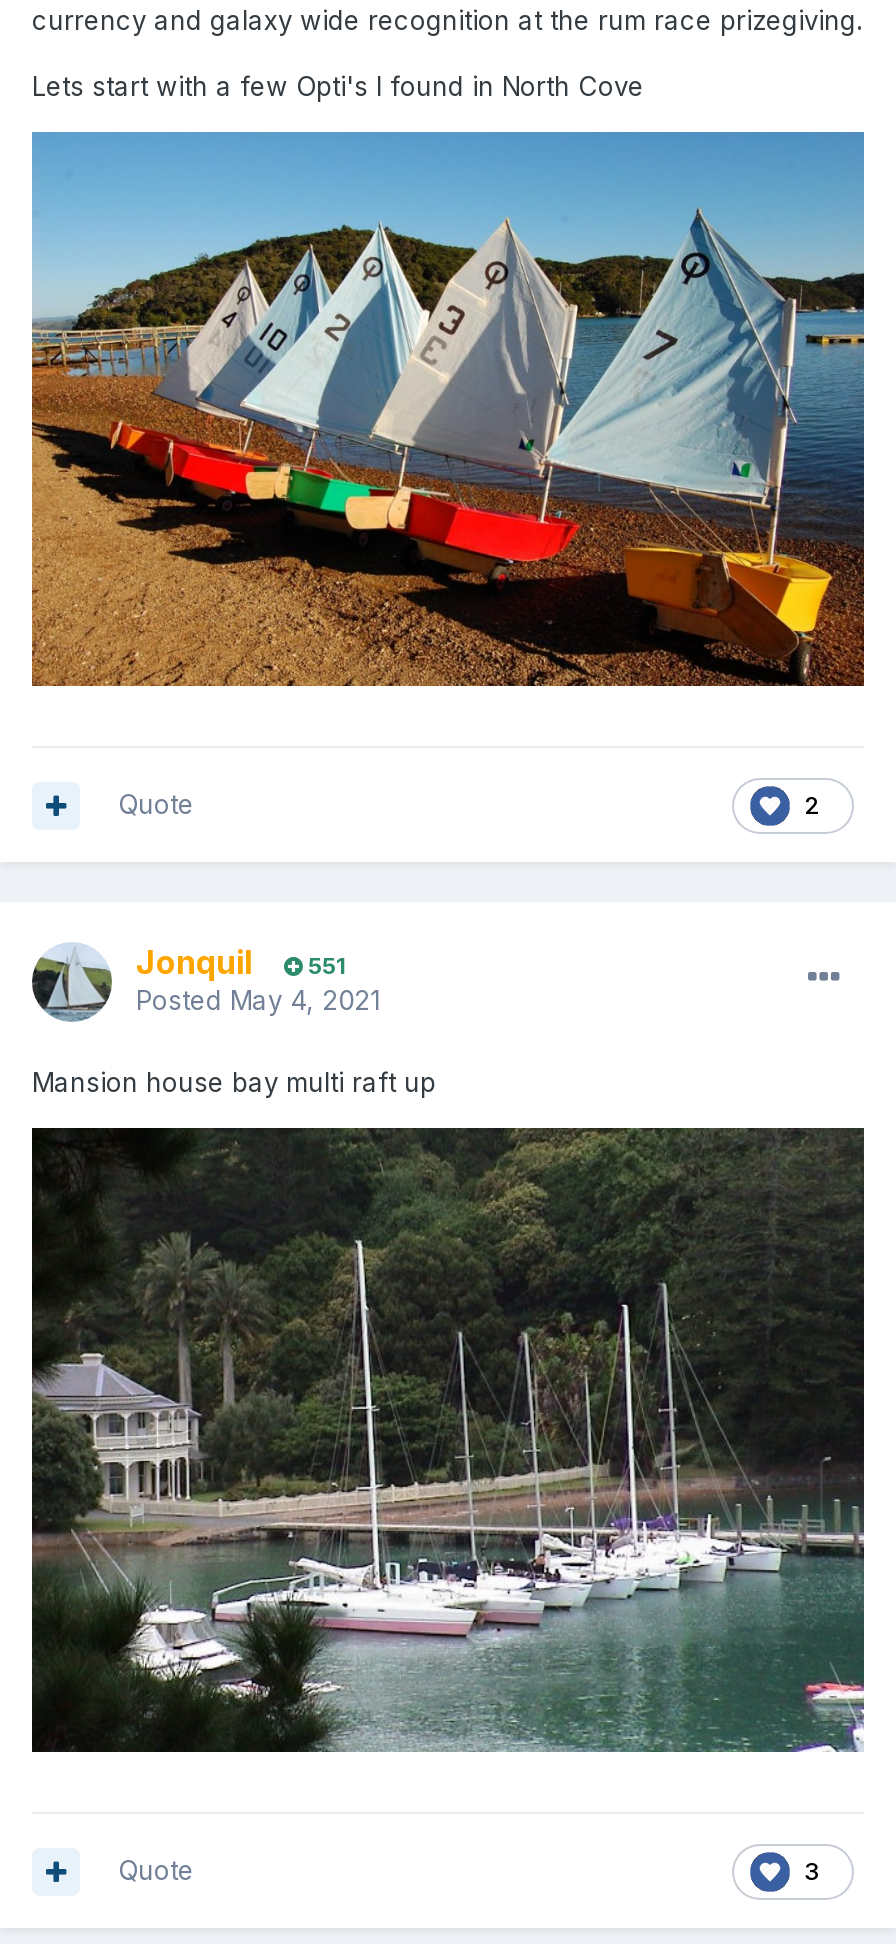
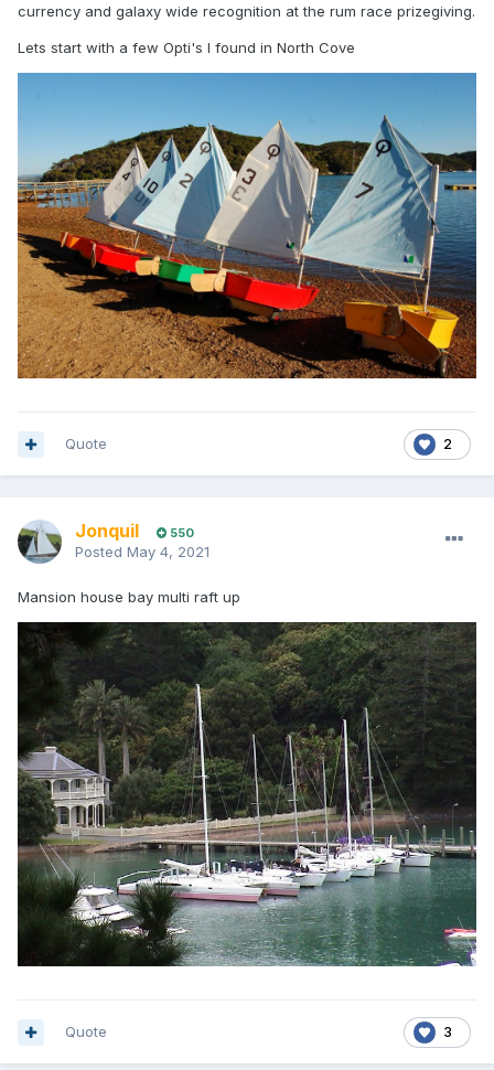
- Jonquil 551
+ Jonquil 550
